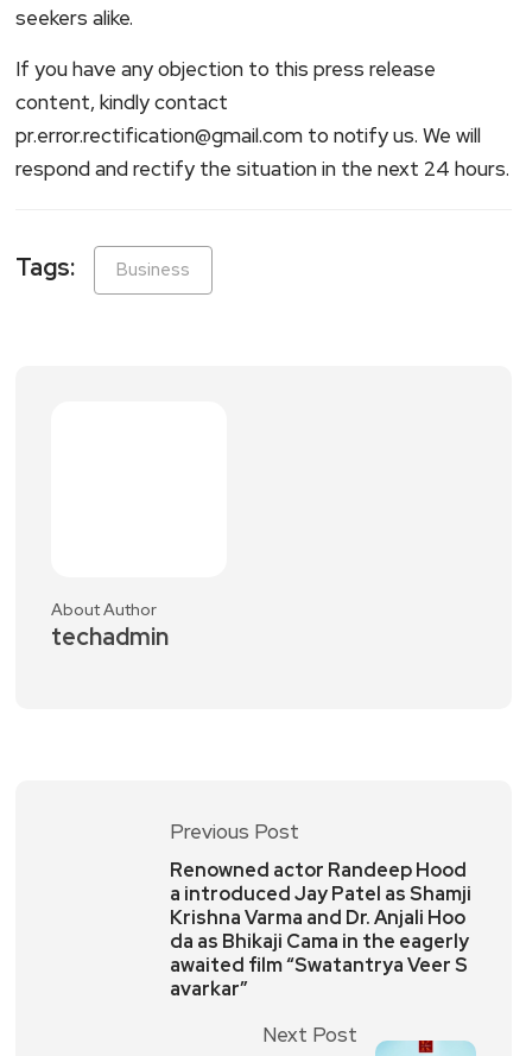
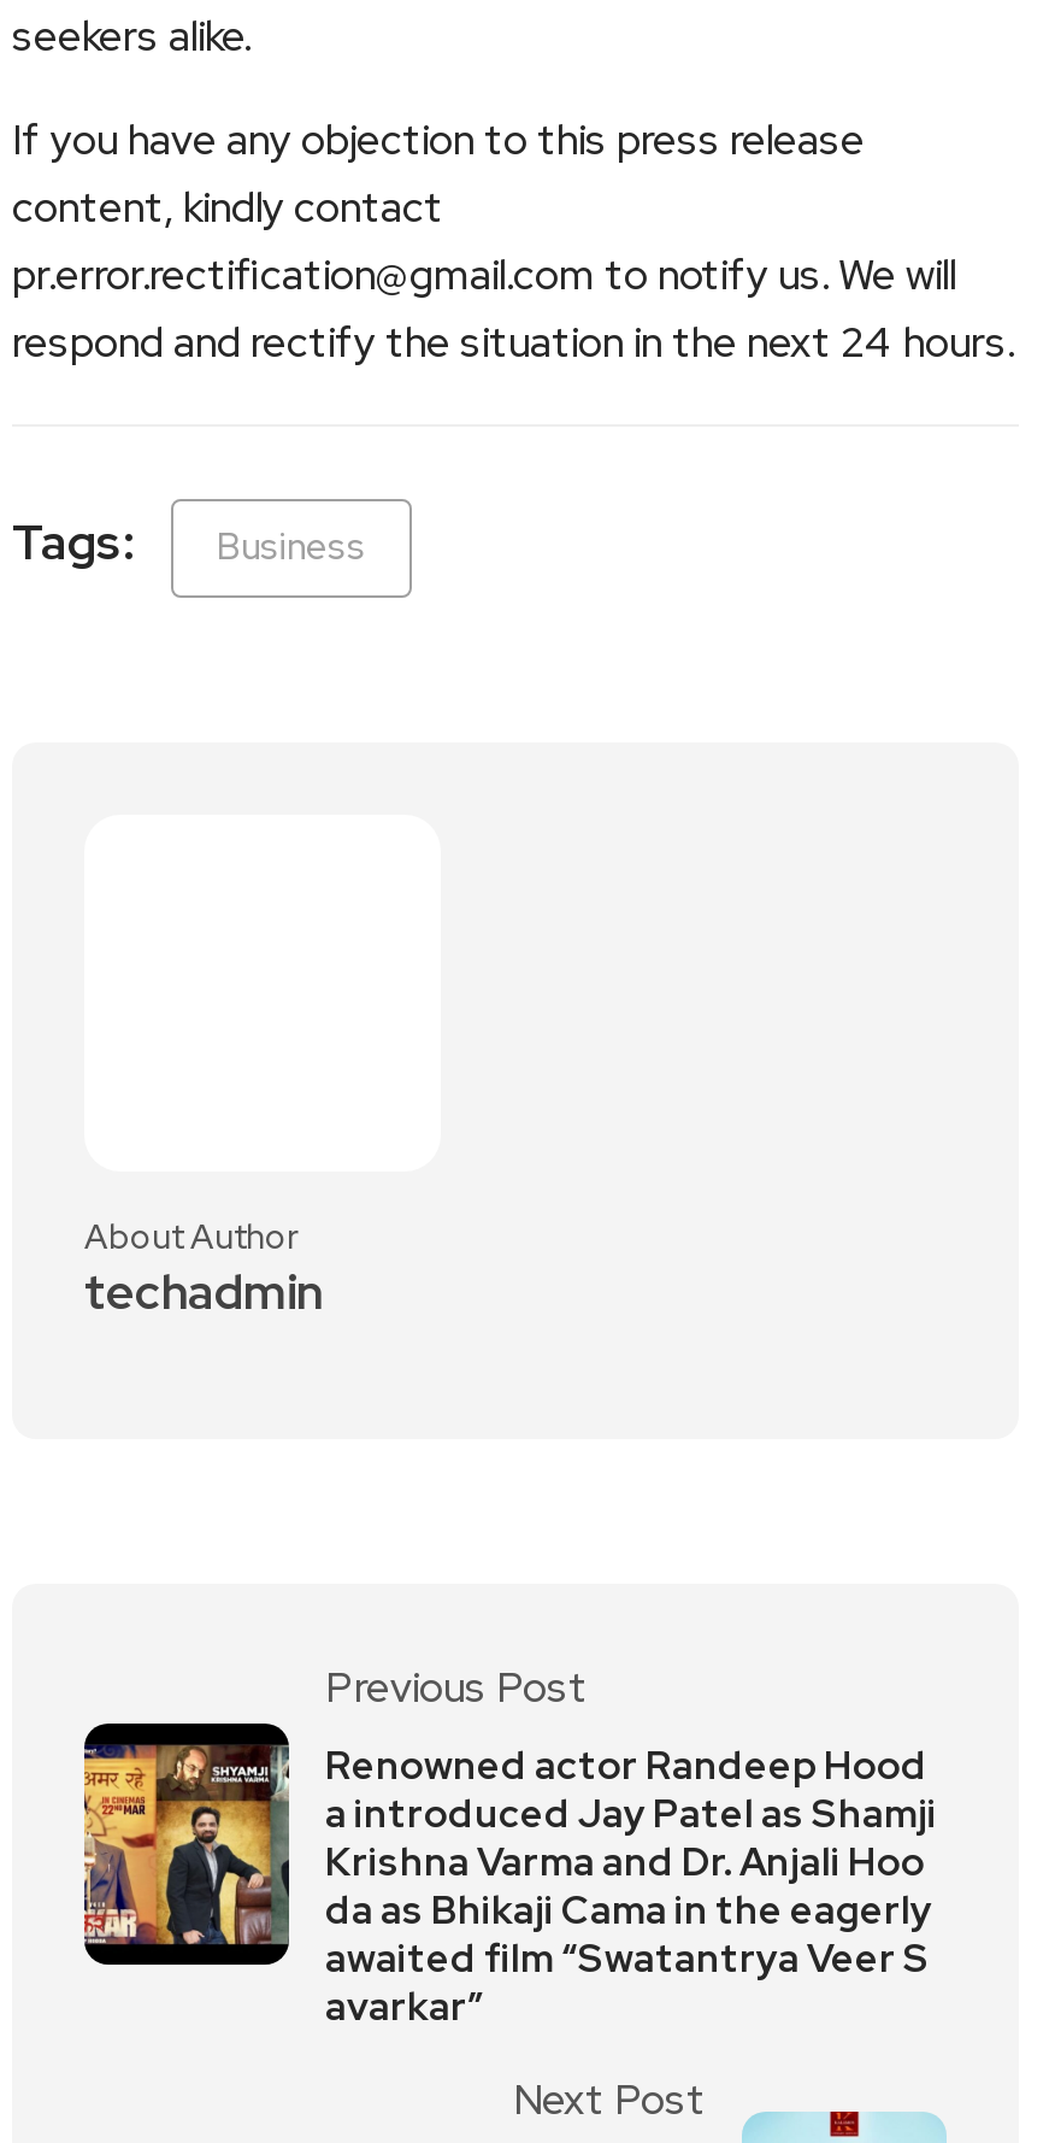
+ [image]
